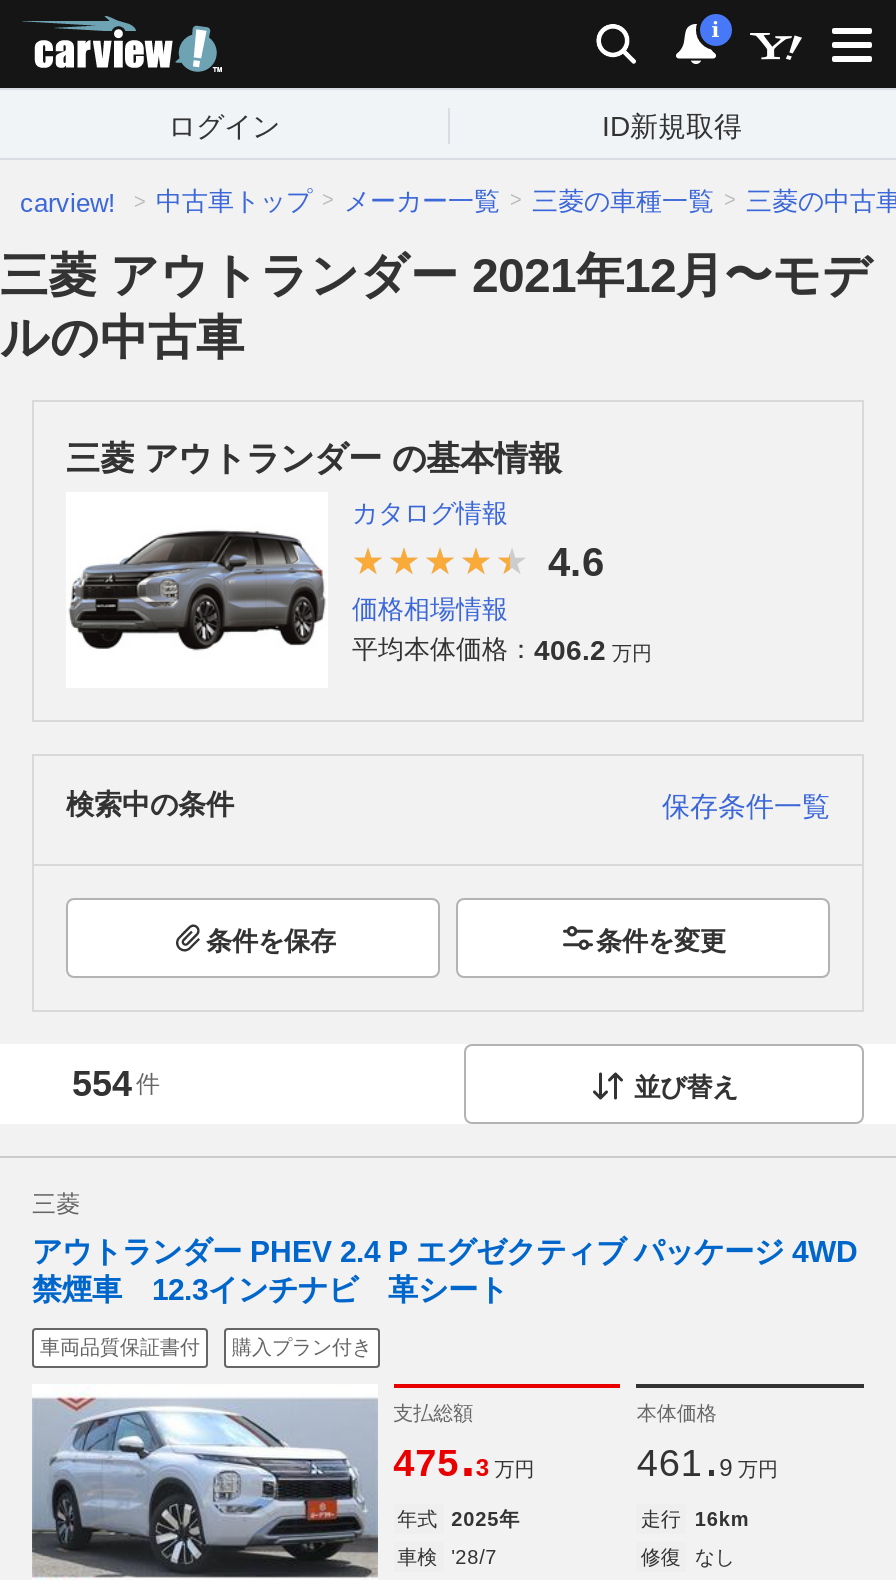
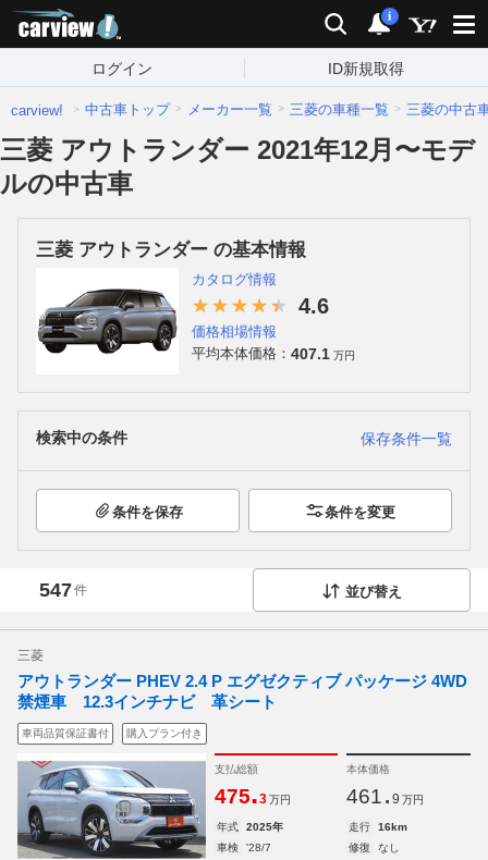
- 平均本体価格：406.2 万円
+ 平均本体価格：407.1 万円

- 554 件
+ 547 件
